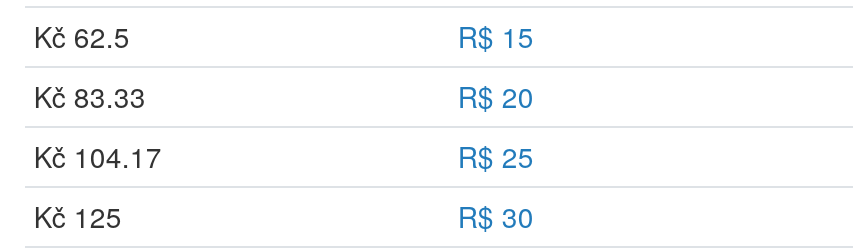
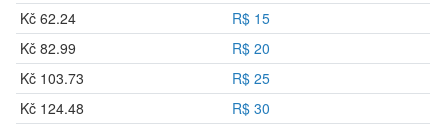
- Kč 62.5
+ Kč 62.24

- Kč 83.33
+ Kč 82.99

- Kč 104.17
+ Kč 103.73

- Kč 125
+ Kč 124.48
